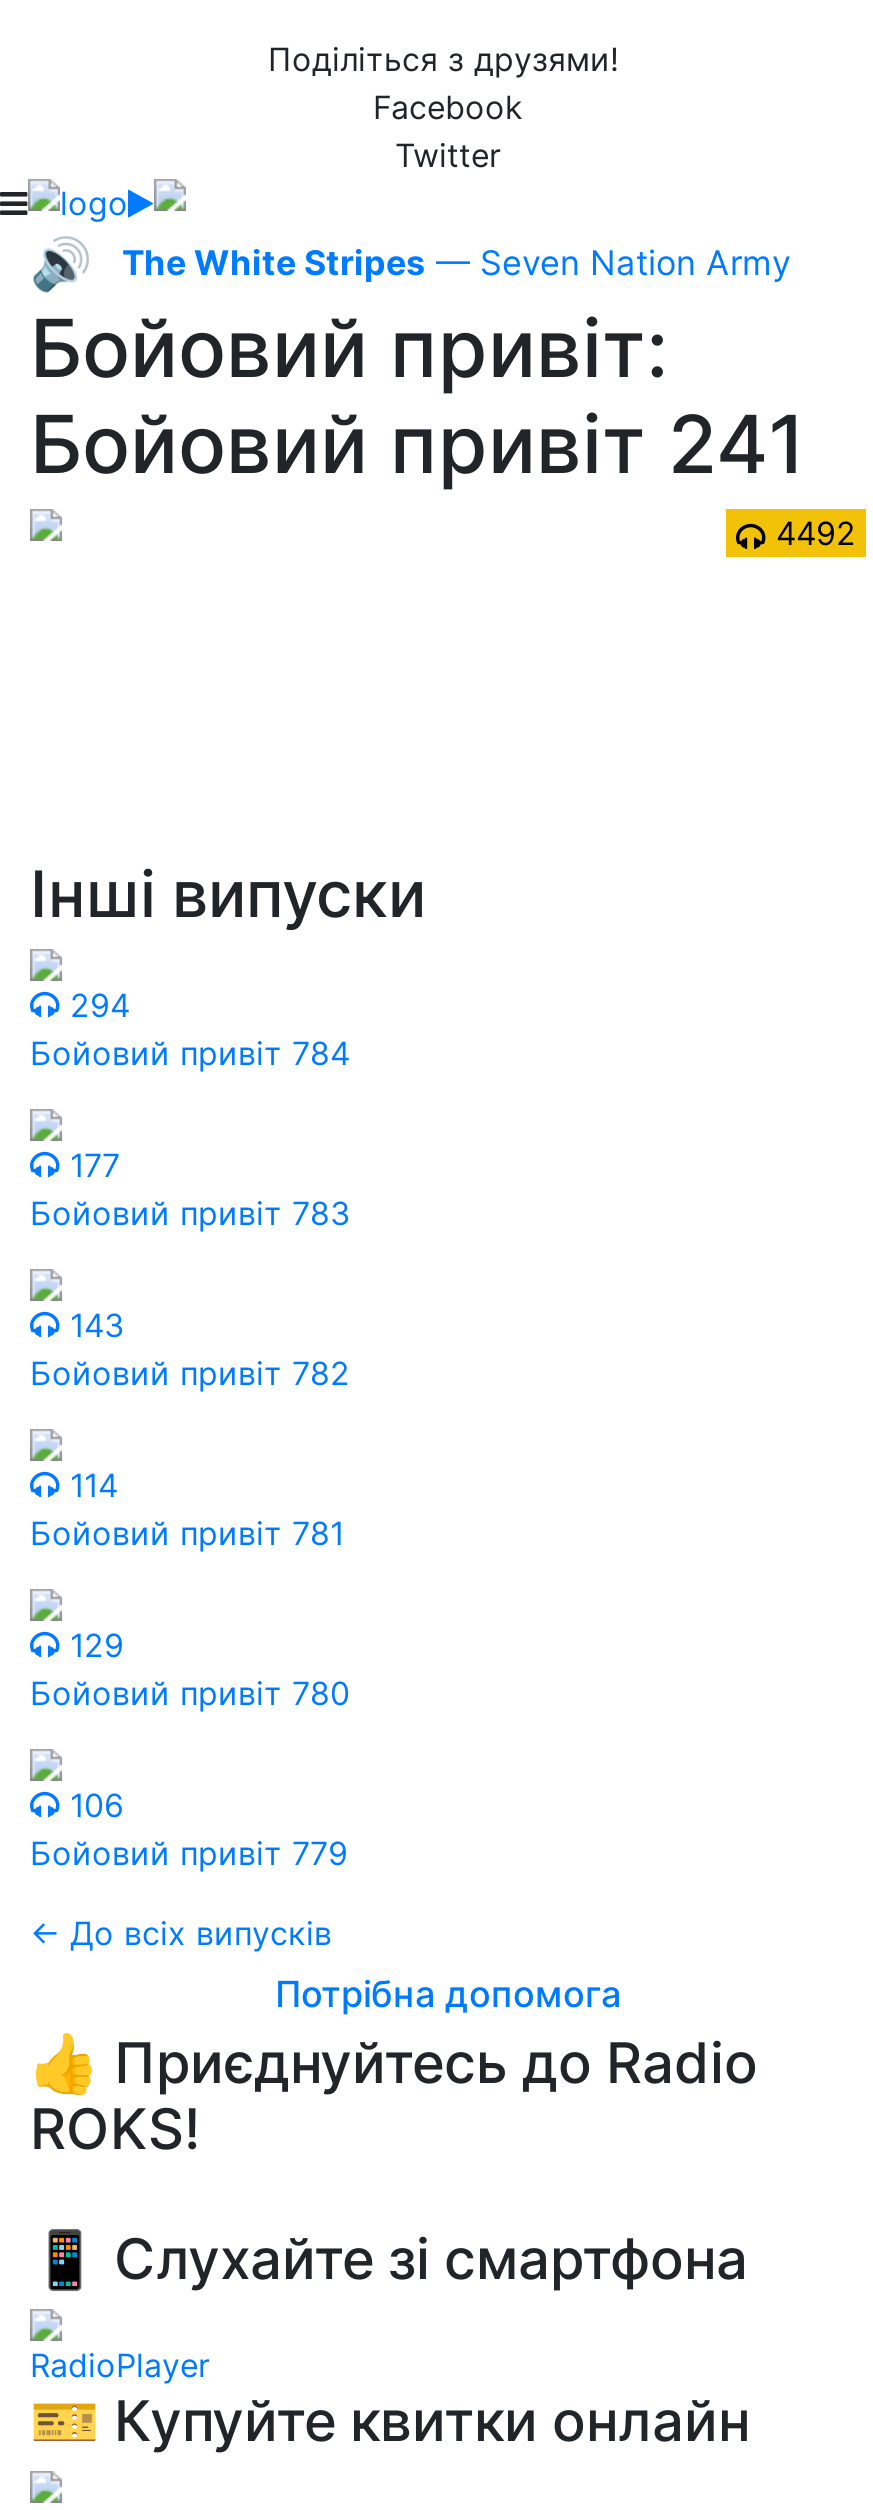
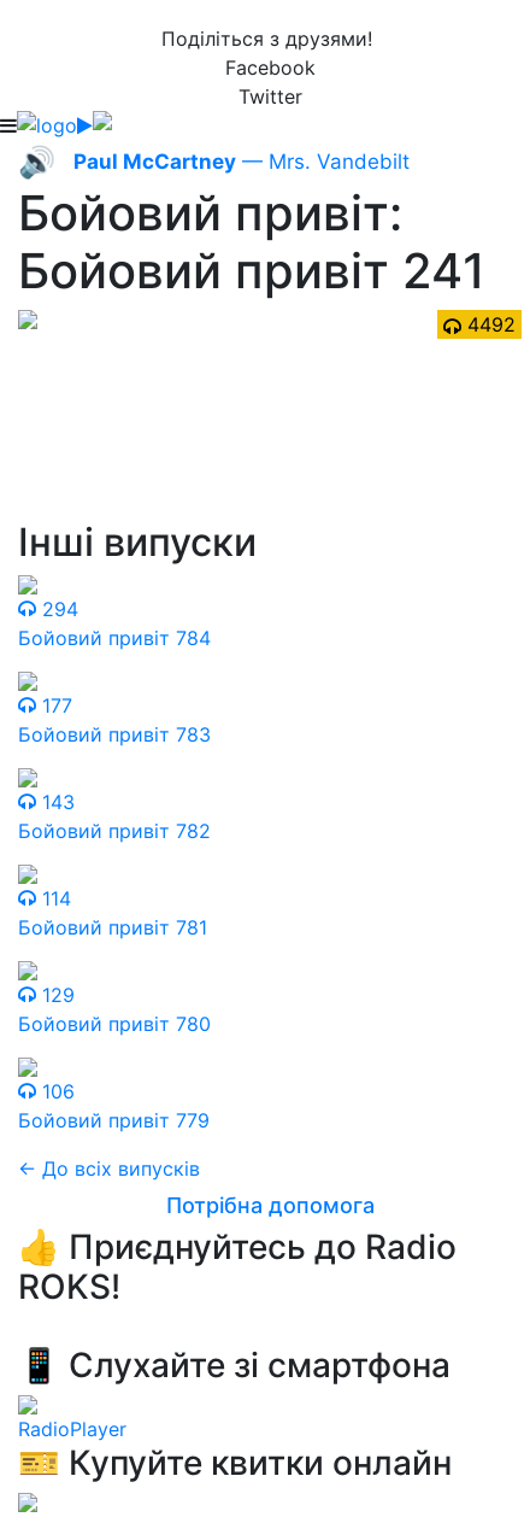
- The White Stripes — Seven Nation Army
+ Paul McCartney — Mrs. Vandebilt
